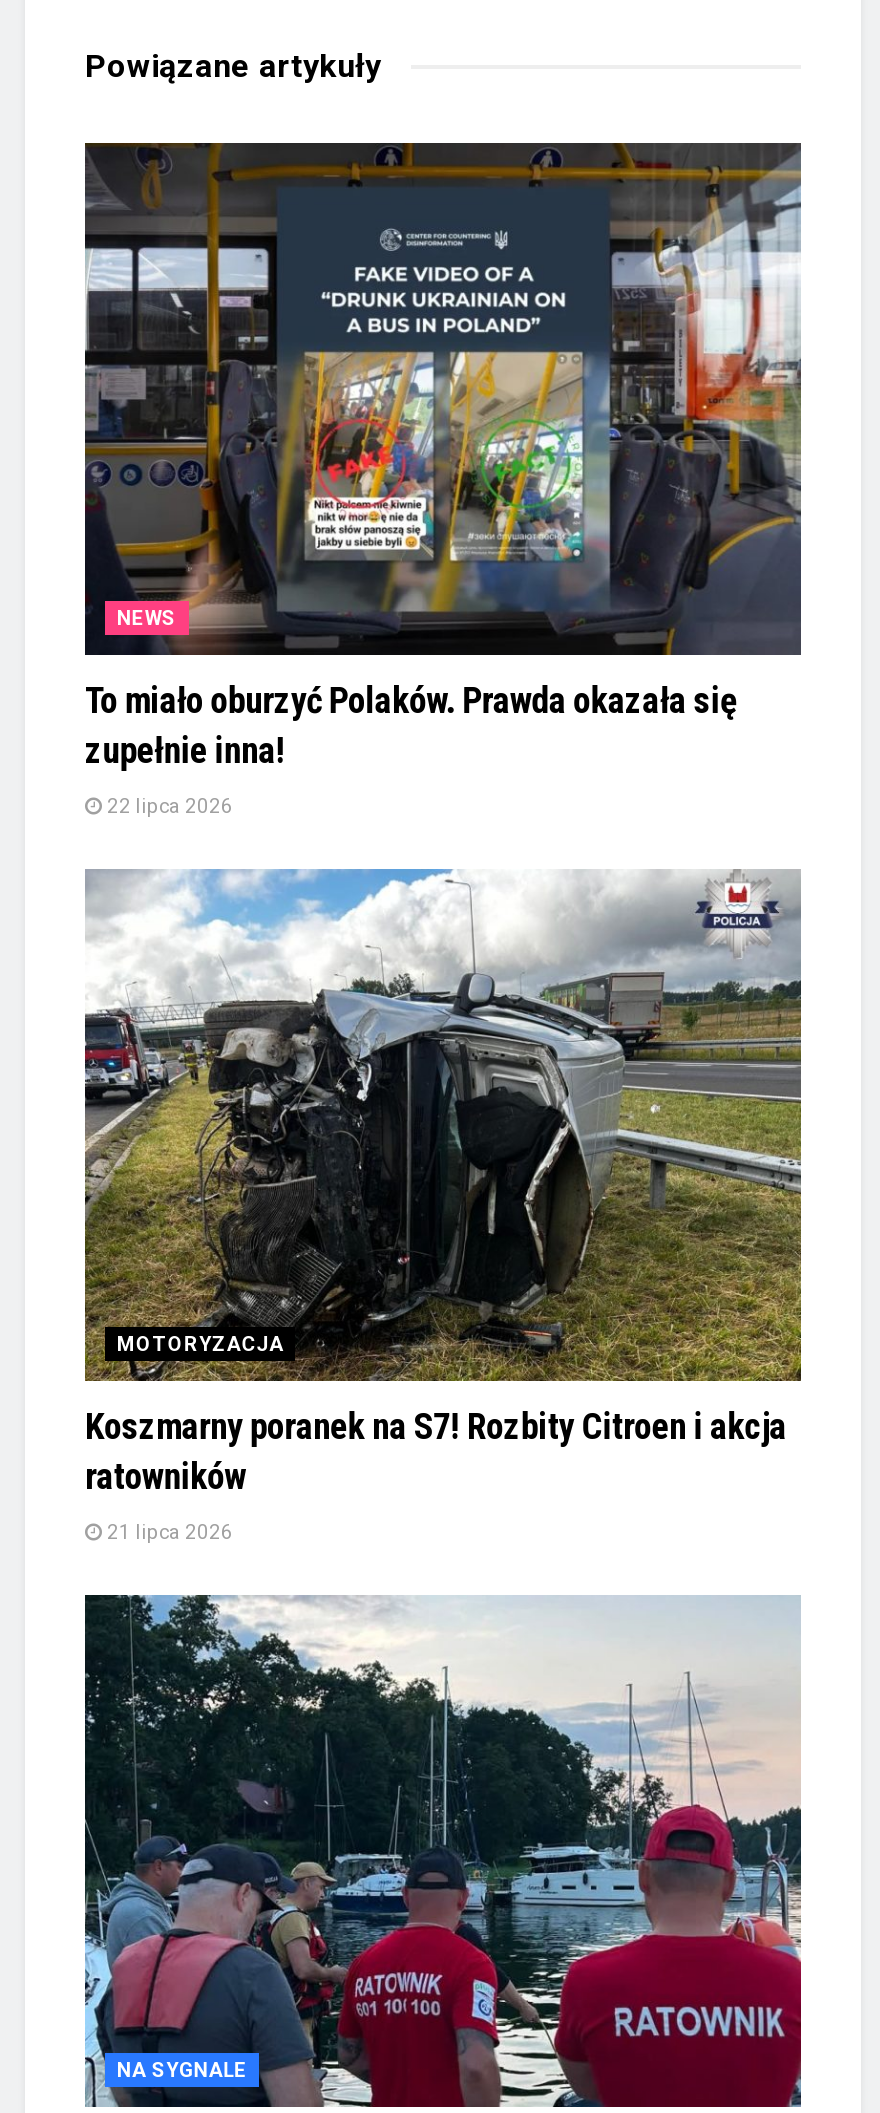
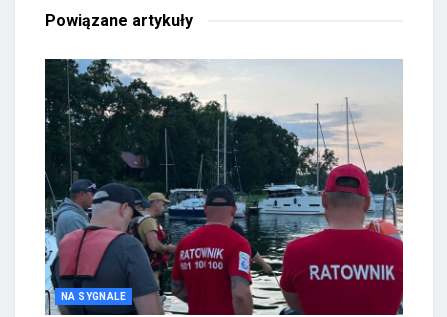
- [image]
- NEWS
- To miało oburzyć Polaków. Prawda okazała się
- zupełnie inna!
- 22 lipca 2026

- [image]
- MOTORYZACJA
- Koszmarny poranek na S7! Rozbity Citroen i akcja
- ratowników
- 21 lipca 2026
